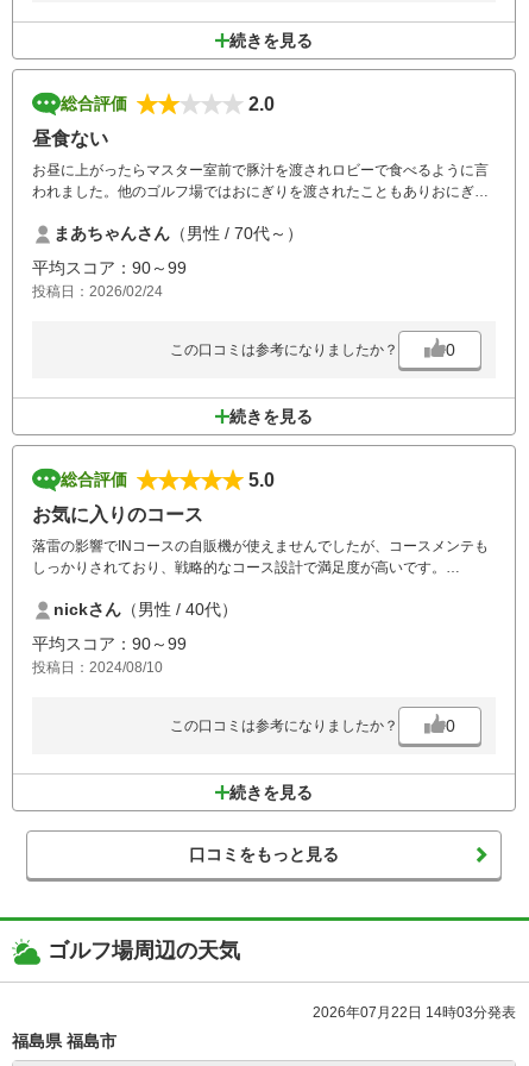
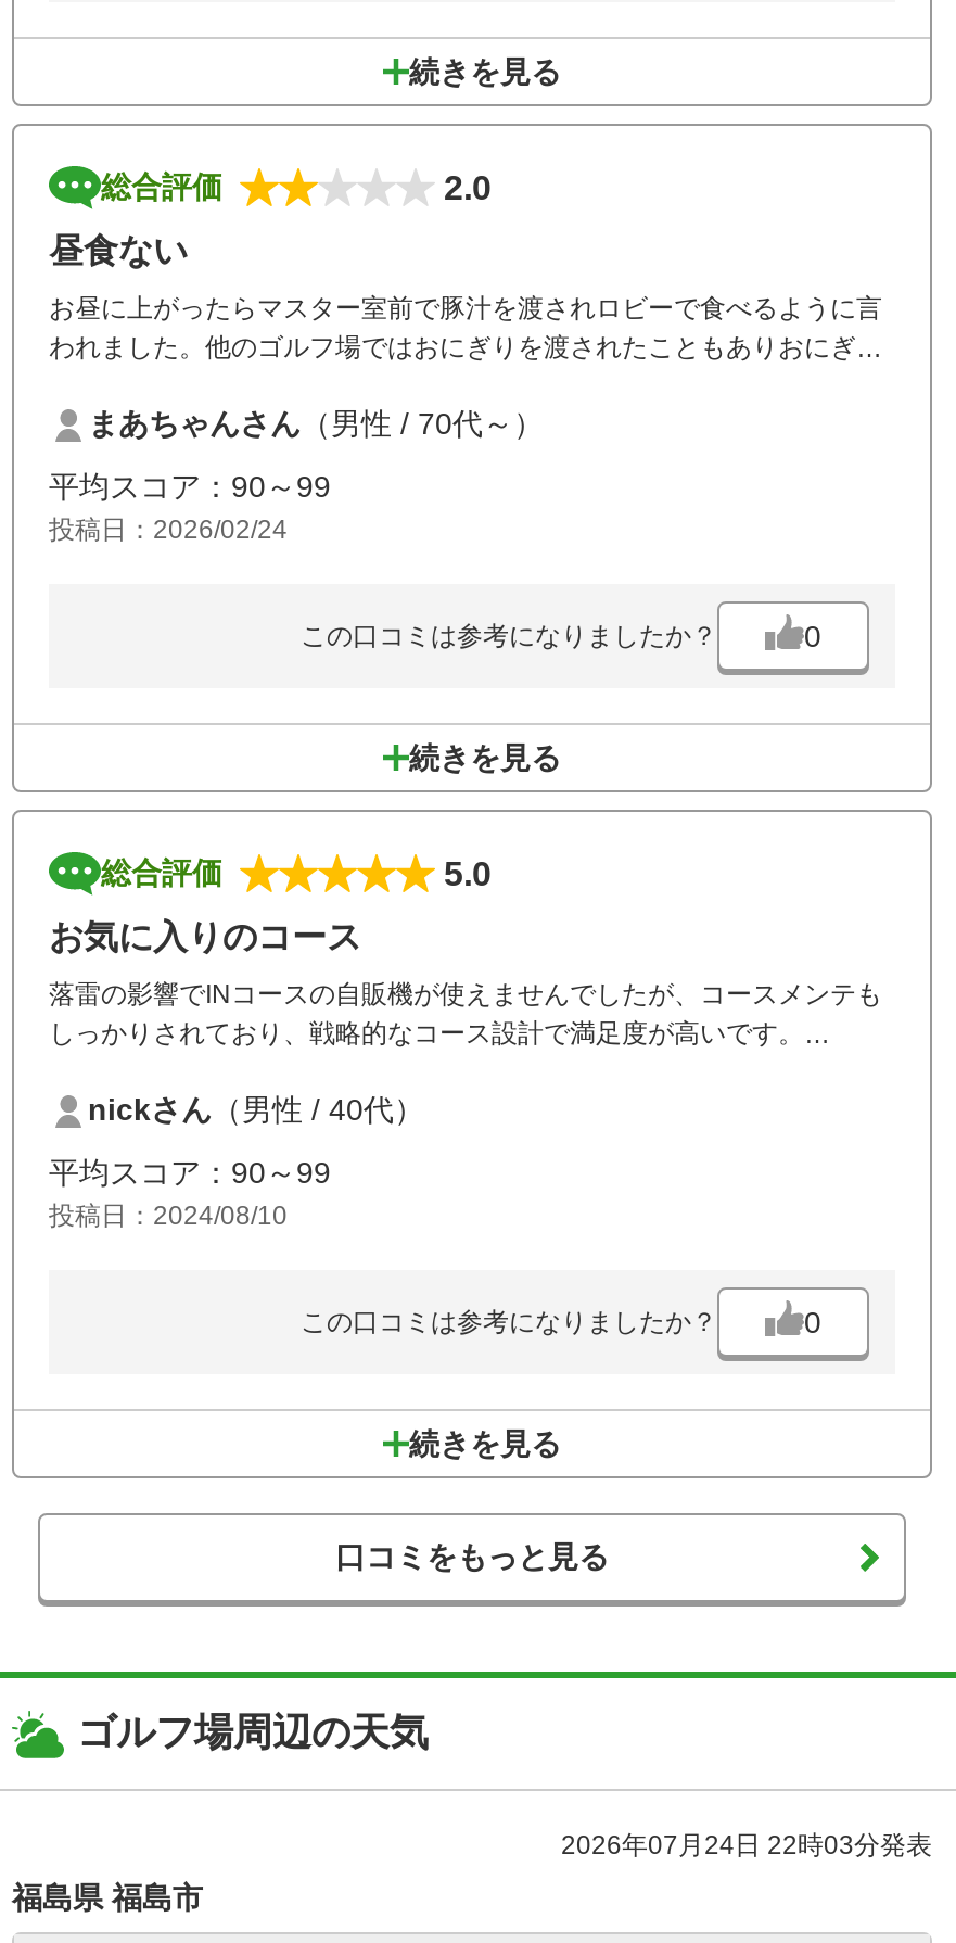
- 2026年07月22日 14時03分発表
+ 2026年07月24日 22時03分発表
